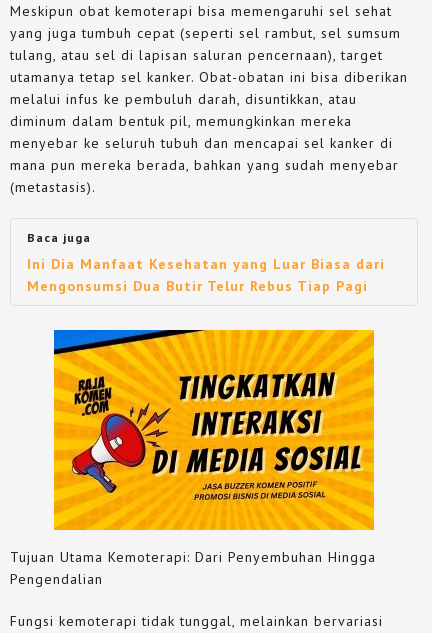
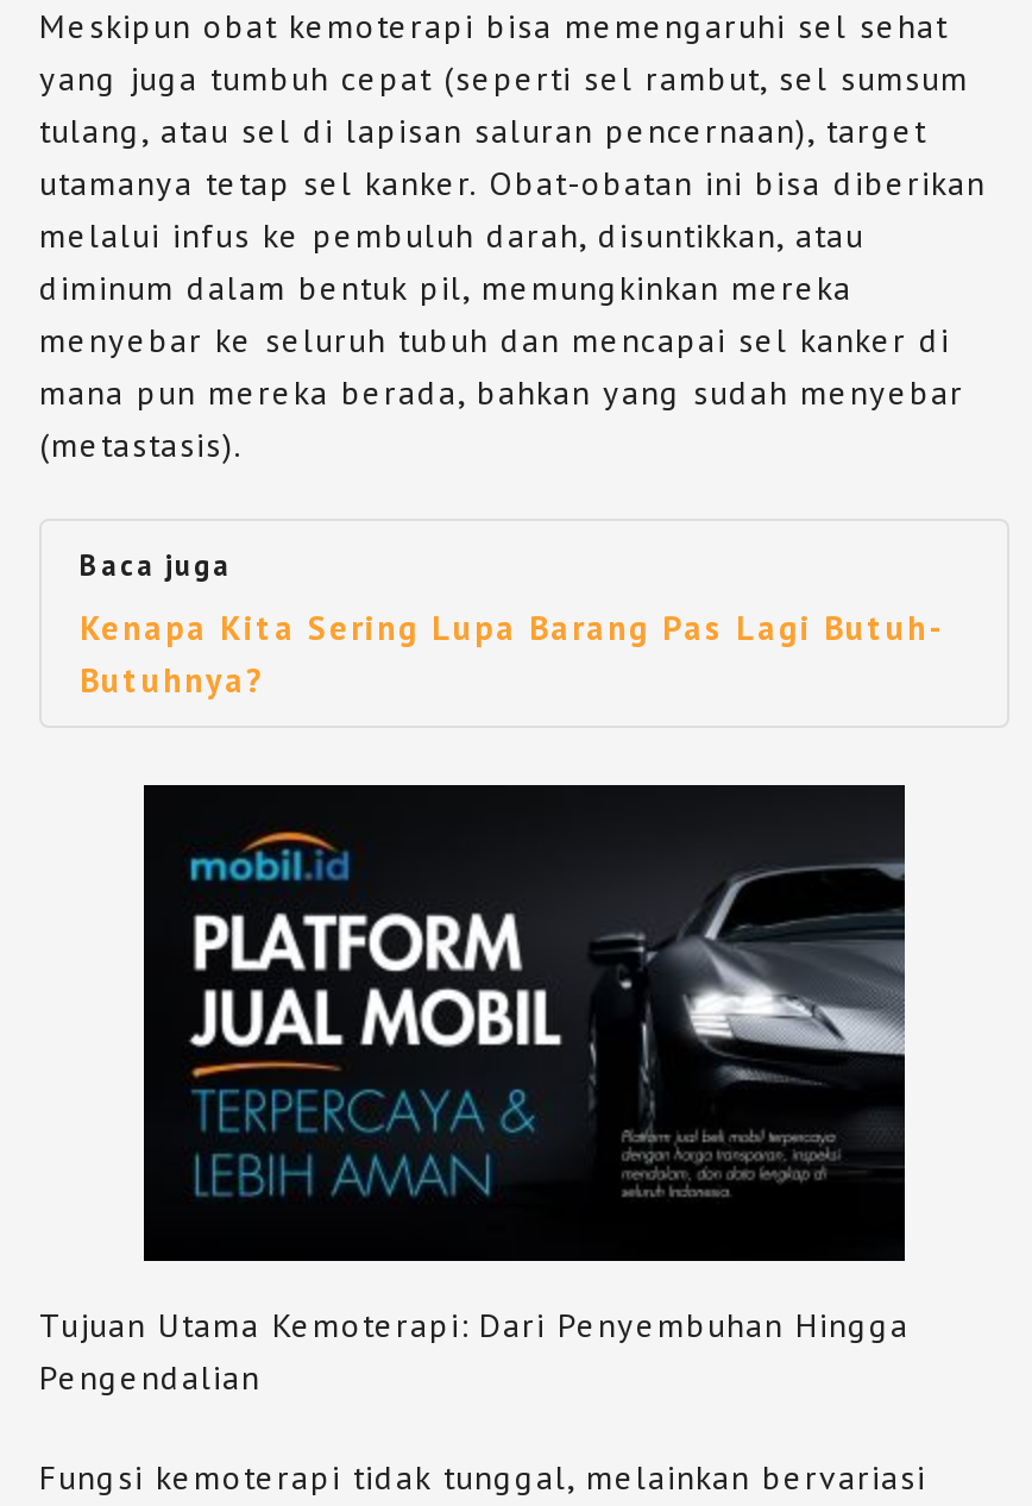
- Ini Dia Manfaat Kesehatan yang Luar Biasa dari
- Mengonsumsi Dua Butir Telur Rebus Tiap Pagi
+ Kenapa Kita Sering Lupa Barang Pas Lagi Butuh-
+ Butuhnya?

- [image]
+ [image]
